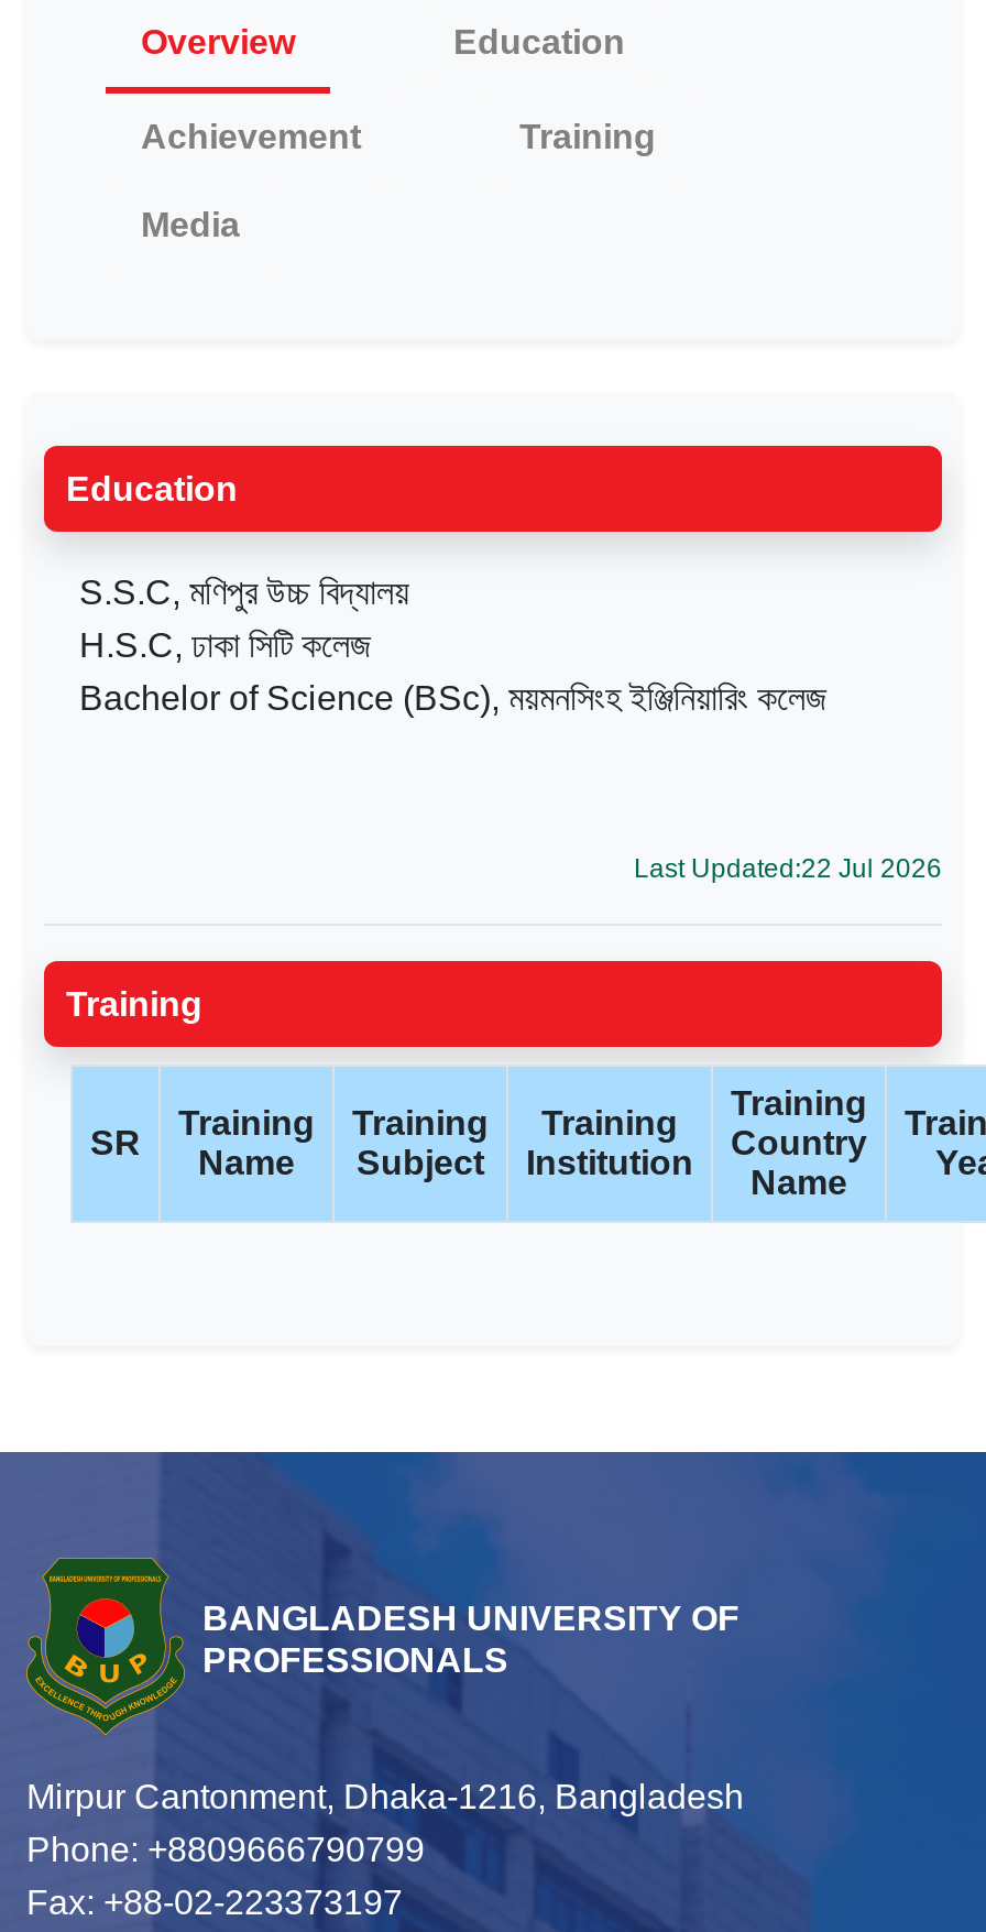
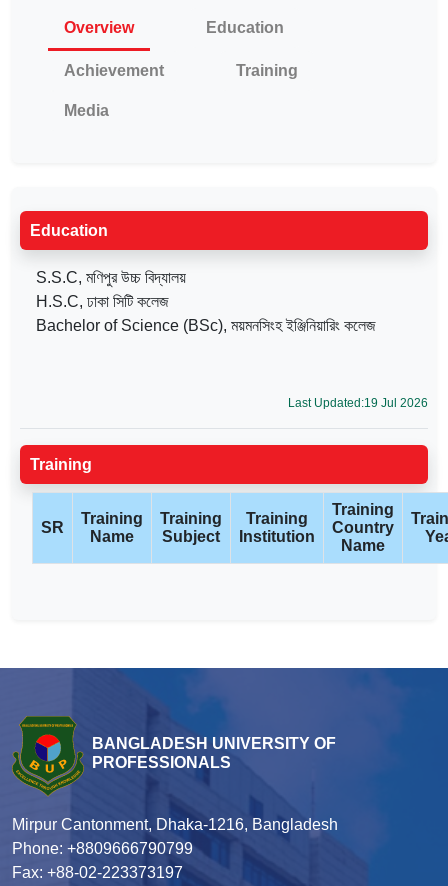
- Last Updated:22 Jul 2026
+ Last Updated:19 Jul 2026
